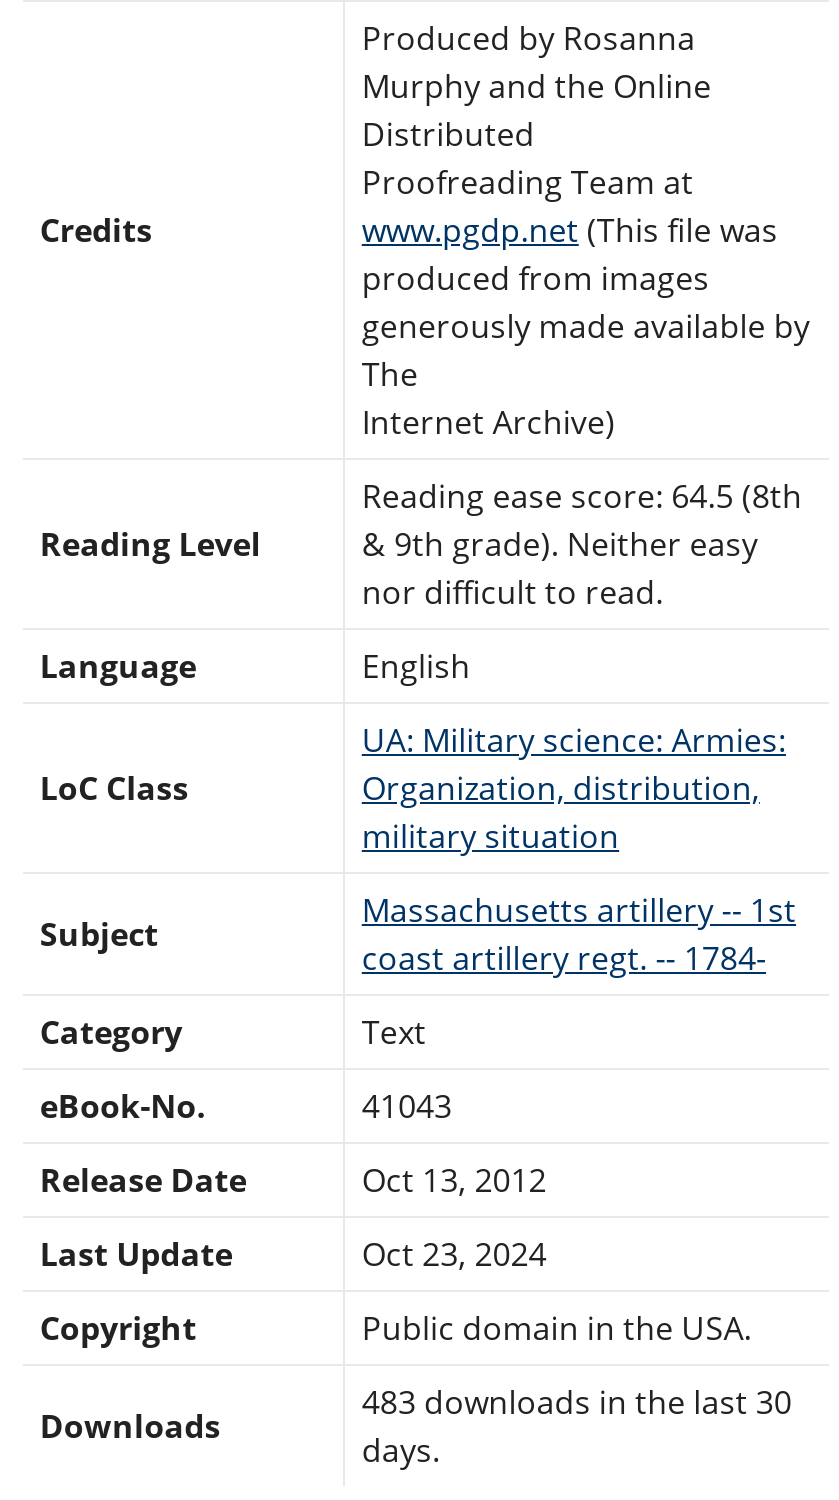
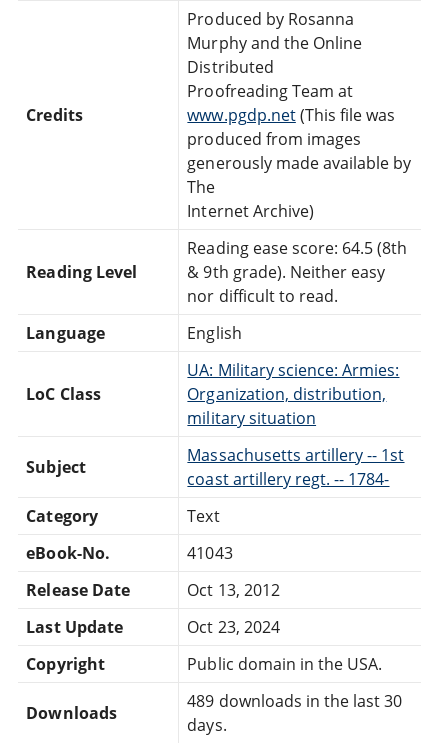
- 483 downloads in the last 30
+ 489 downloads in the last 30
